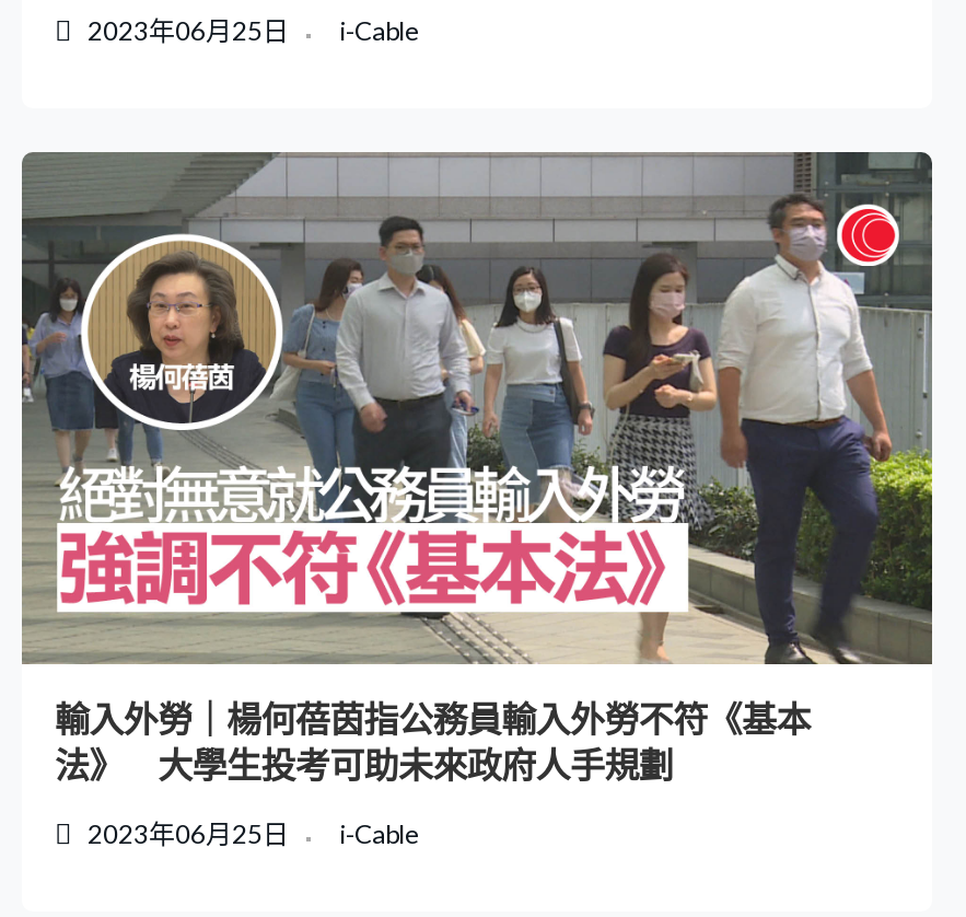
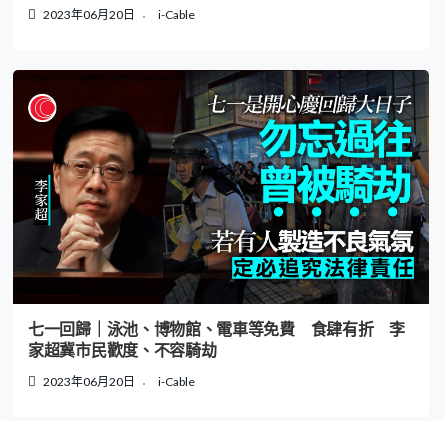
- 2023年06月25日 i-Cable
+ 2023年06月20日 i-Cable

- [image]
- 輸入外勞｜楊何蓓茵指公務員輸入外勞不符《基本
- 法》 大學生投考可助未來政府人手規劃
+ [image]
+ 七一回歸｜泳池、博物館、電車等免費 食肆有折 李
+ 家超冀市民歡度、不容騎劫

- 2023年06月25日 i-Cable
+ 2023年06月20日 i-Cable
